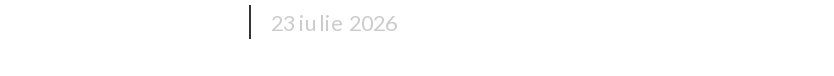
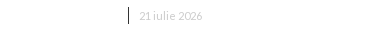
- 23 iulie 2026
+ 21 iulie 2026
